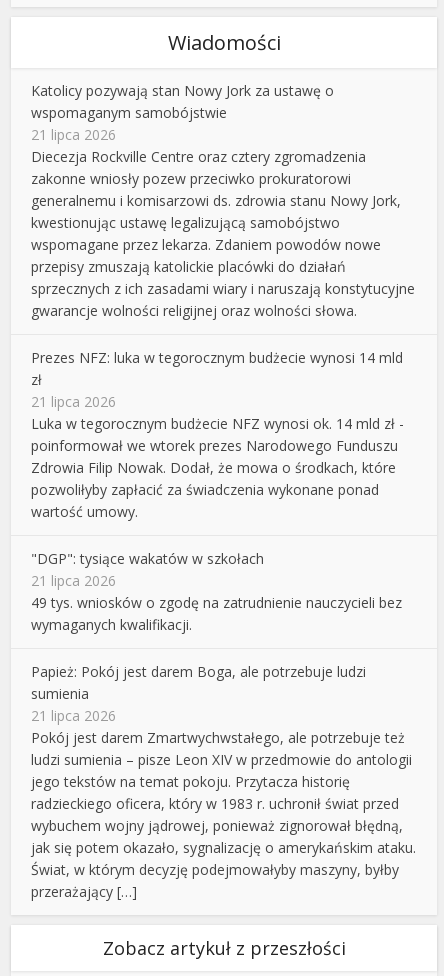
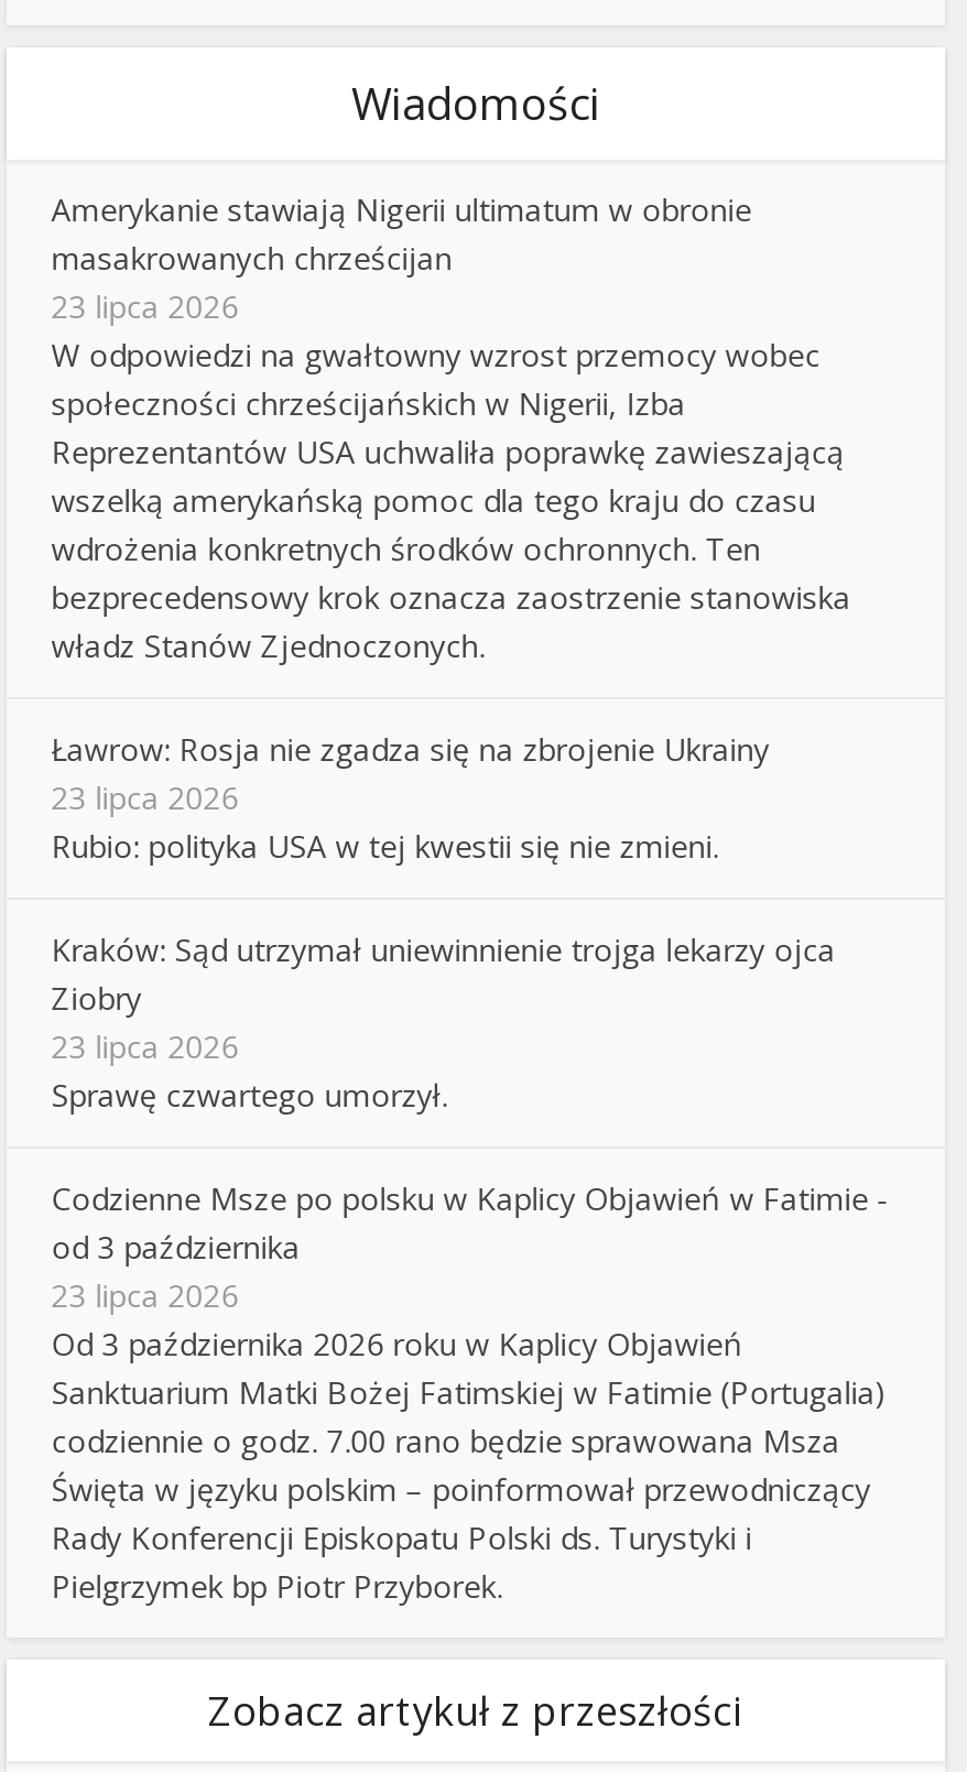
- Katolicy pozywają stan Nowy Jork za ustawę o
- wspomaganym samobójstwie
- 21 lipca 2026
- Diecezja Rockville Centre oraz cztery zgromadzenia
- zakonne wniosły pozew przeciwko prokuratorowi
- generalnemu i komisarzowi ds. zdrowia stanu Nowy Jork,
- kwestionując ustawę legalizującą samobójstwo
- wspomagane przez lekarza. Zdaniem powodów nowe
- przepisy zmuszają katolickie placówki do działań
- sprzecznych z ich zasadami wiary i naruszają konstytucyjne
- gwarancje wolności religijnej oraz wolności słowa.
+ Amerykanie stawiają Nigerii ultimatum w obronie
+ masakrowanych chrześcijan
+ 23 lipca 2026
+ W odpowiedzi na gwałtowny wzrost przemocy wobec
+ społeczności chrześcijańskich w Nigerii, Izba
+ Reprezentantów USA uchwaliła poprawkę zawieszającą
+ wszelką amerykańską pomoc dla tego kraju do czasu
+ wdrożenia konkretnych środków ochronnych. Ten
+ bezprecedensowy krok oznacza zaostrzenie stanowiska
+ władz Stanów Zjednoczonych.

- Prezes NFZ: luka w tegorocznym budżecie wynosi 14 mld
- zł
- 21 lipca 2026
- Luka w tegorocznym budżecie NFZ wynosi ok. 14 mld zł -
- poinformował we wtorek prezes Narodowego Funduszu
- Zdrowia Filip Nowak. Dodał, że mowa o środkach, które
- pozwoliłyby zapłacić za świadczenia wykonane ponad
- wartość umowy.
+ Ławrow: Rosja nie zgadza się na zbrojenie Ukrainy
+ 23 lipca 2026
+ Rubio: polityka USA w tej kwestii się nie zmieni.

- "DGP": tysiące wakatów w szkołach
- 21 lipca 2026
- 49 tys. wniosków o zgodę na zatrudnienie nauczycieli bez
- wymaganych kwalifikacji.
+ Kraków: Sąd utrzymał uniewinnienie trojga lekarzy ojca
+ Ziobry
+ 23 lipca 2026
+ Sprawę czwartego umorzył.

- Papież: Pokój jest darem Boga, ale potrzebuje ludzi
- sumienia
- 21 lipca 2026
- Pokój jest darem Zmartwychwstałego, ale potrzebuje też
- ludzi sumienia – pisze Leon XIV w przedmowie do antologii
- jego tekstów na temat pokoju. Przytacza historię
- radzieckiego oficera, który w 1983 r. uchronił świat przed
- wybuchem wojny jądrowej, ponieważ zignorował błędną,
- jak się potem okazało, sygnalizację o amerykańskim ataku.
- Świat, w którym decyzję podejmowałyby maszyny, byłby
- przerażający […]
+ Codzienne Msze po polsku w Kaplicy Objawień w Fatimie -
+ od 3 października
+ 23 lipca 2026
+ Od 3 października 2026 roku w Kaplicy Objawień
+ Sanktuarium Matki Bożej Fatimskiej w Fatimie (Portugalia)
+ codziennie o godz. 7.00 rano będzie sprawowana Msza
+ Święta w języku polskim – poinformował przewodniczący
+ Rady Konferencji Episkopatu Polski ds. Turystyki i
+ Pielgrzymek bp Piotr Przyborek.
